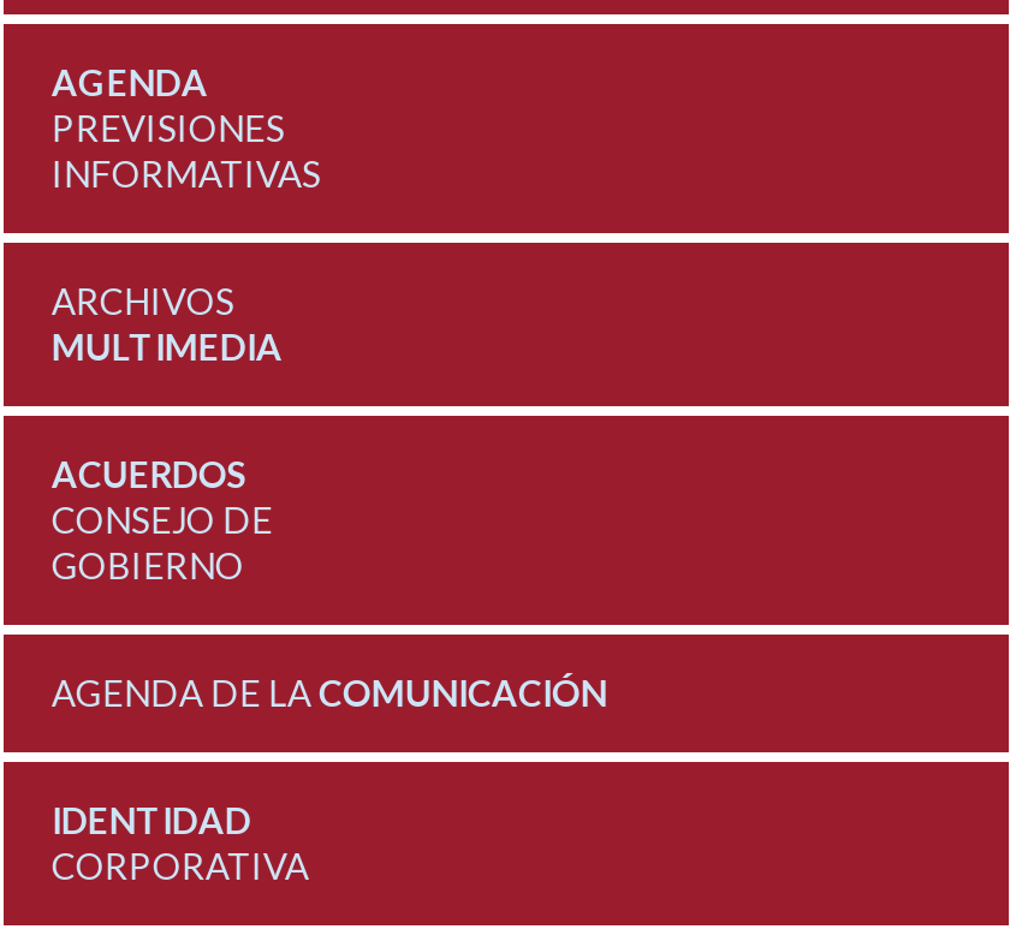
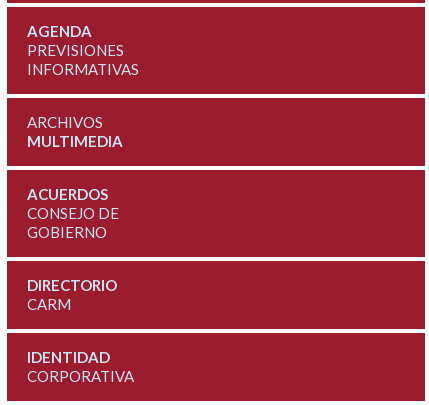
- AGENDA DE LA COMUNICACIÓN
+ DIRECTORIO
+ CARM
